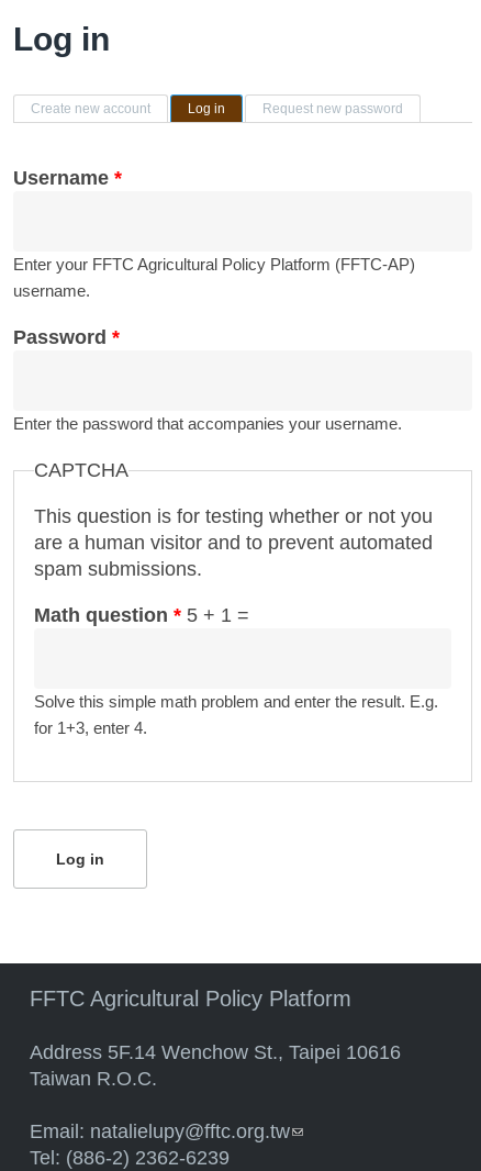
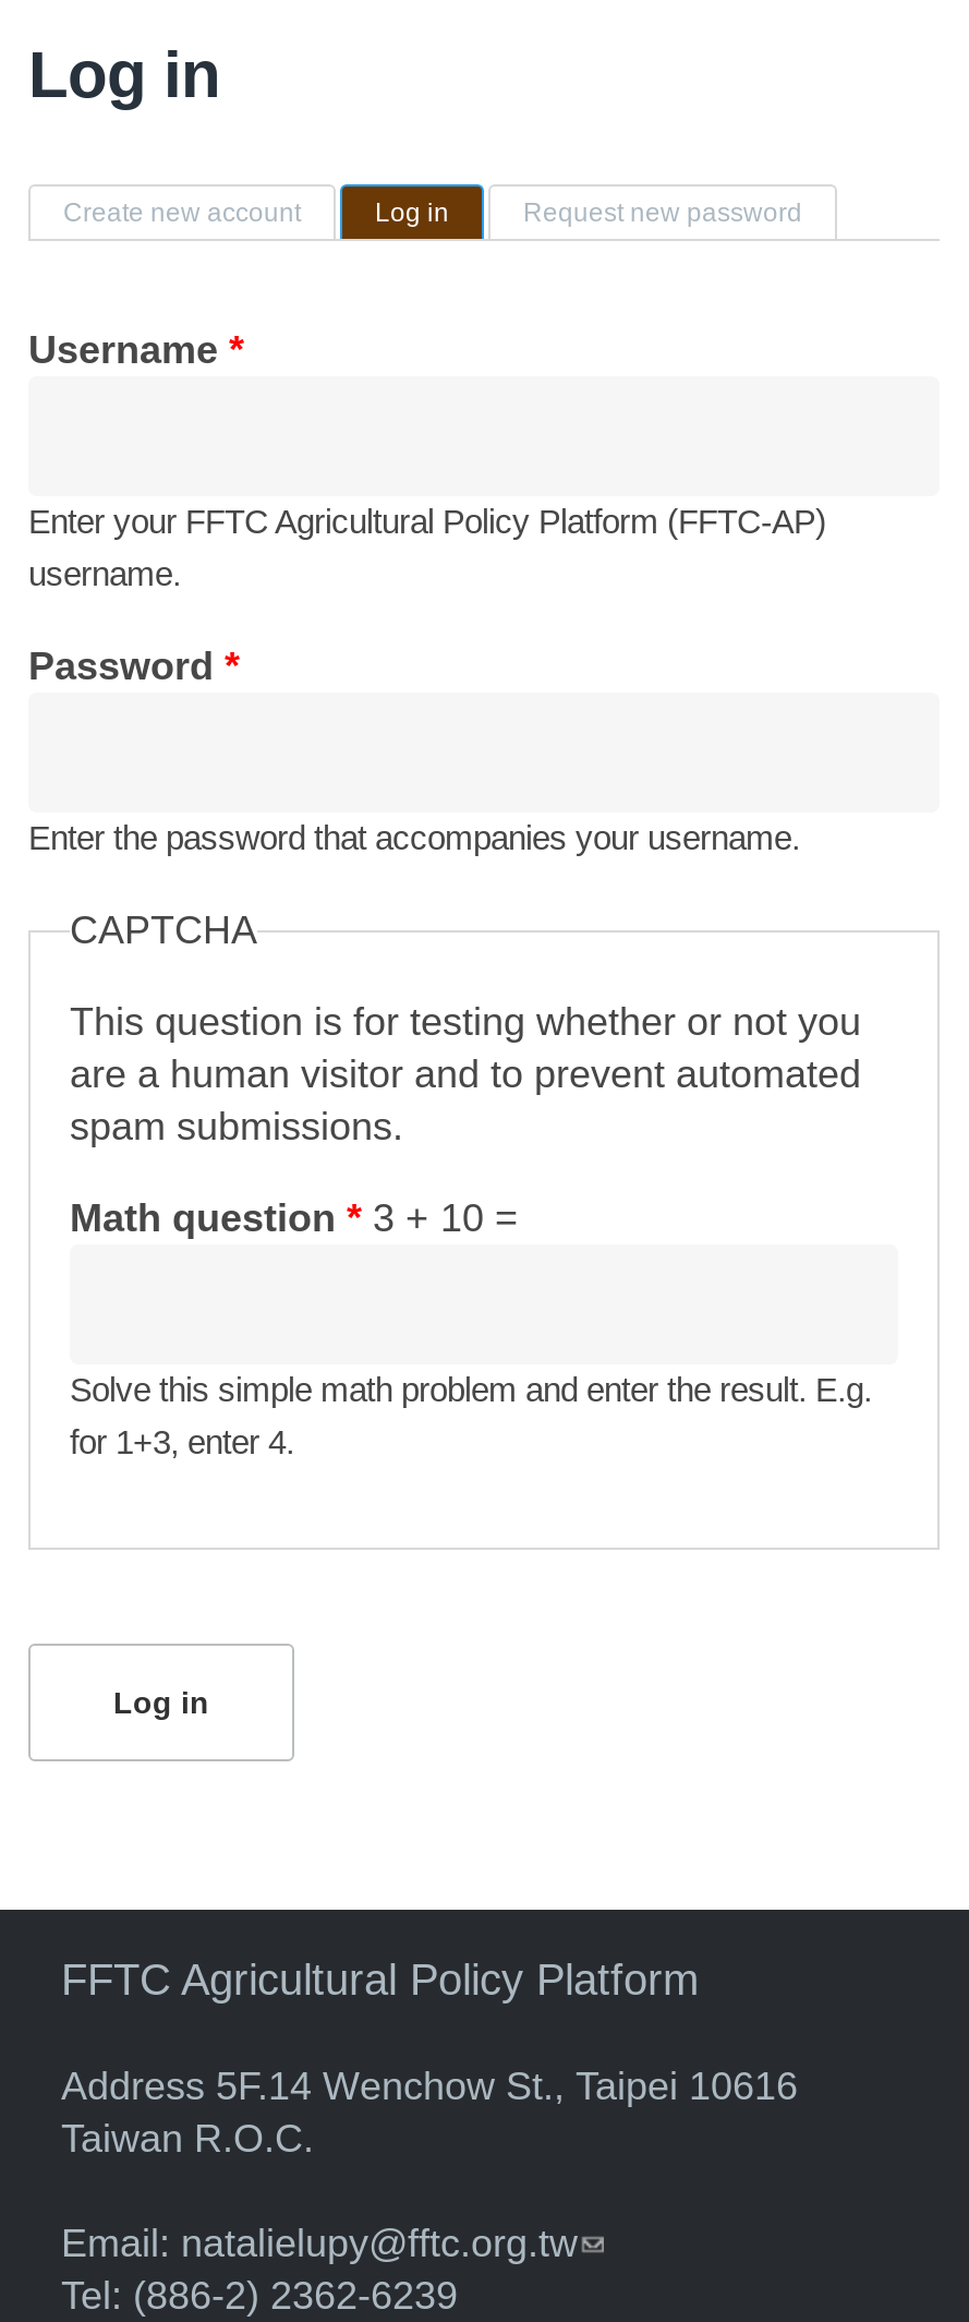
- Math question * 5 + 1 =
+ Math question * 3 + 10 =
